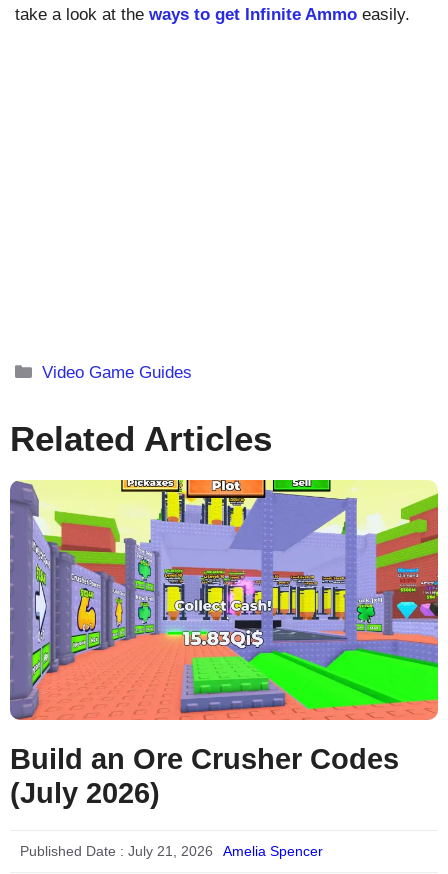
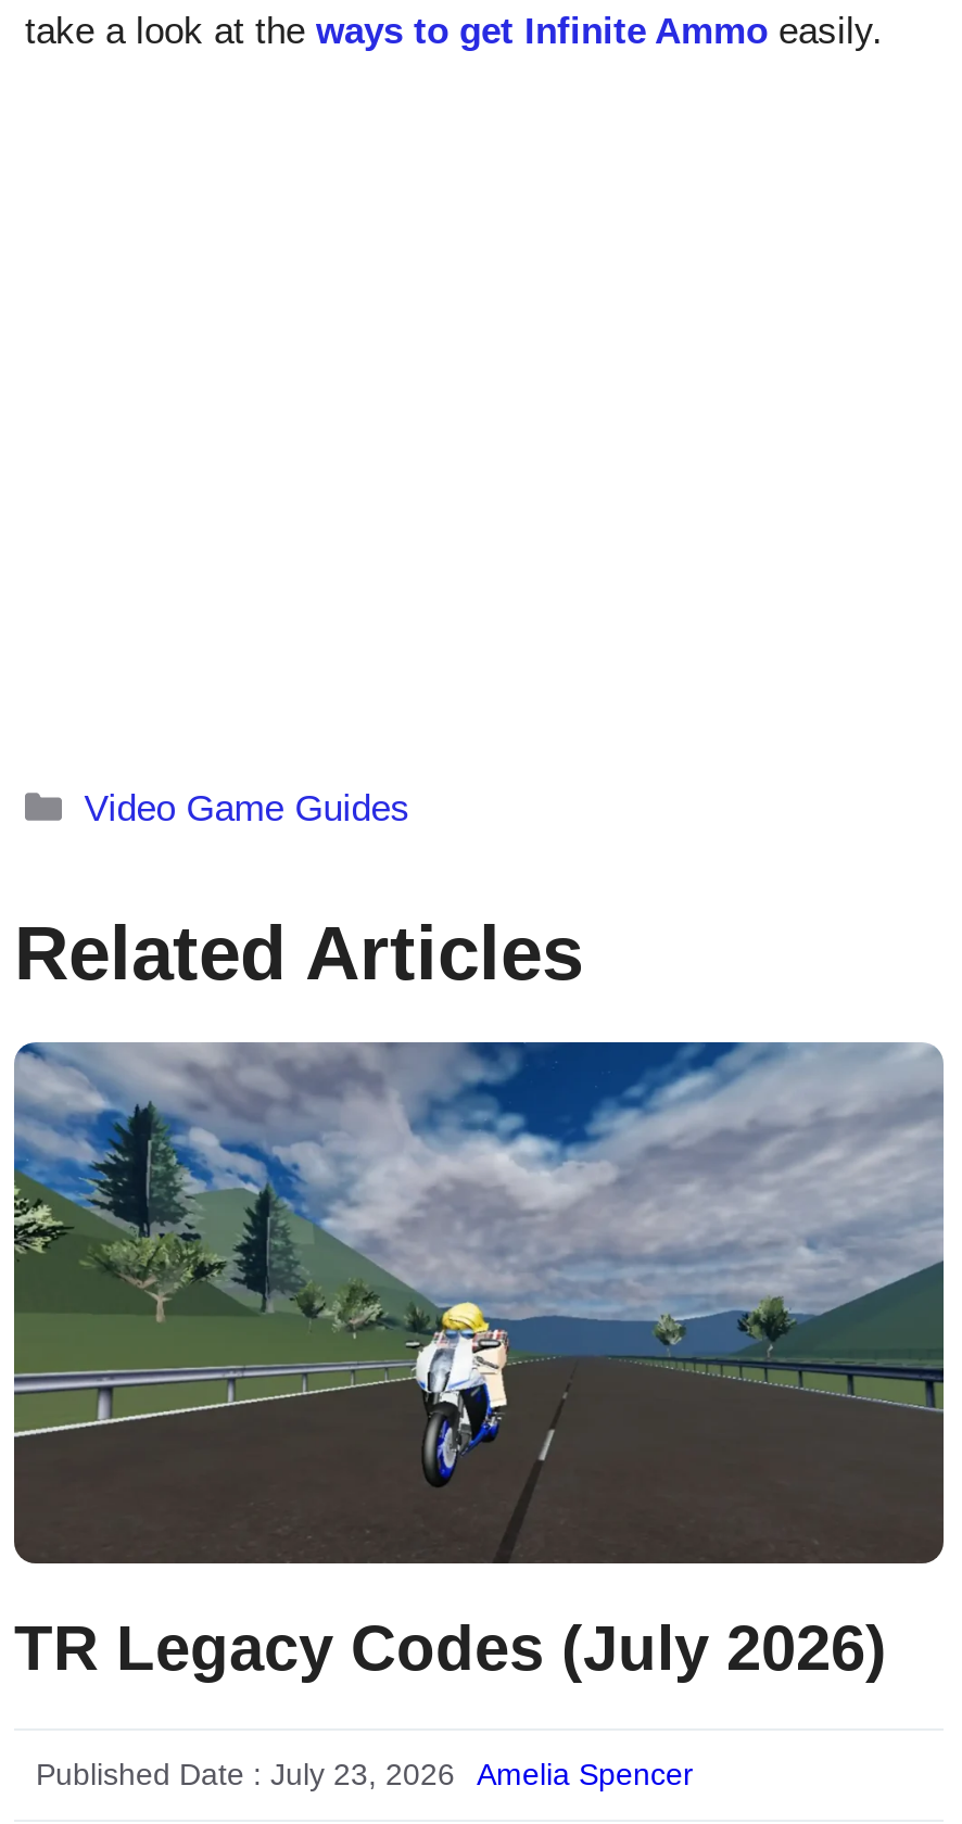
- [image]
- Build an Ore Crusher Codes
- (July 2026)
+ [image]
+ TR Legacy Codes (July 2026)

- Published Date : July 21, 2026
+ Published Date : July 23, 2026
